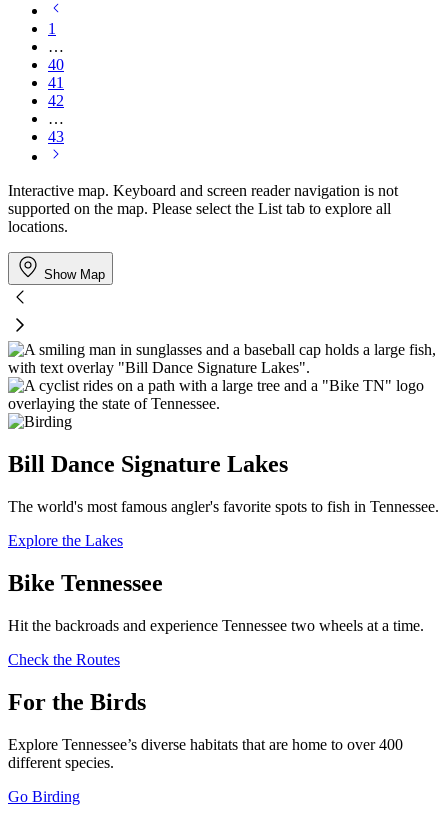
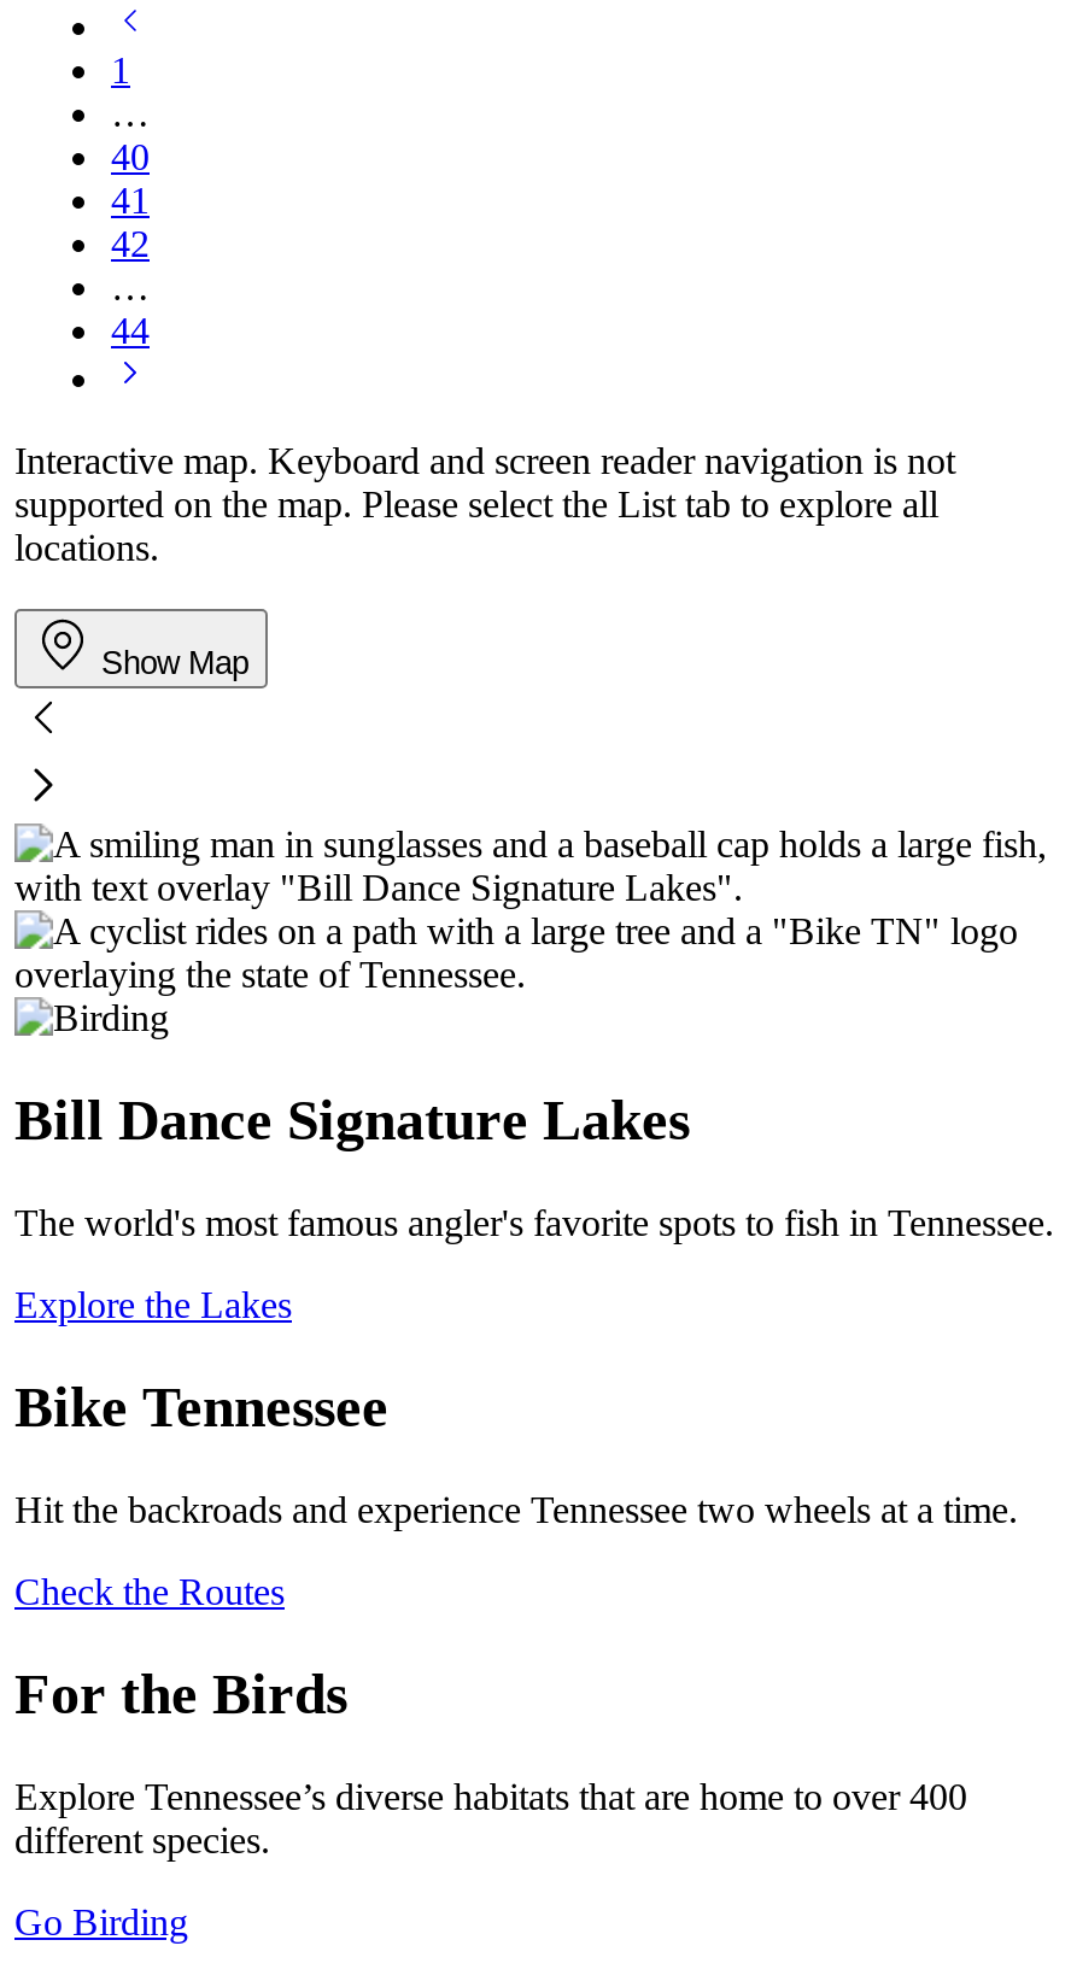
- 43
+ 44
